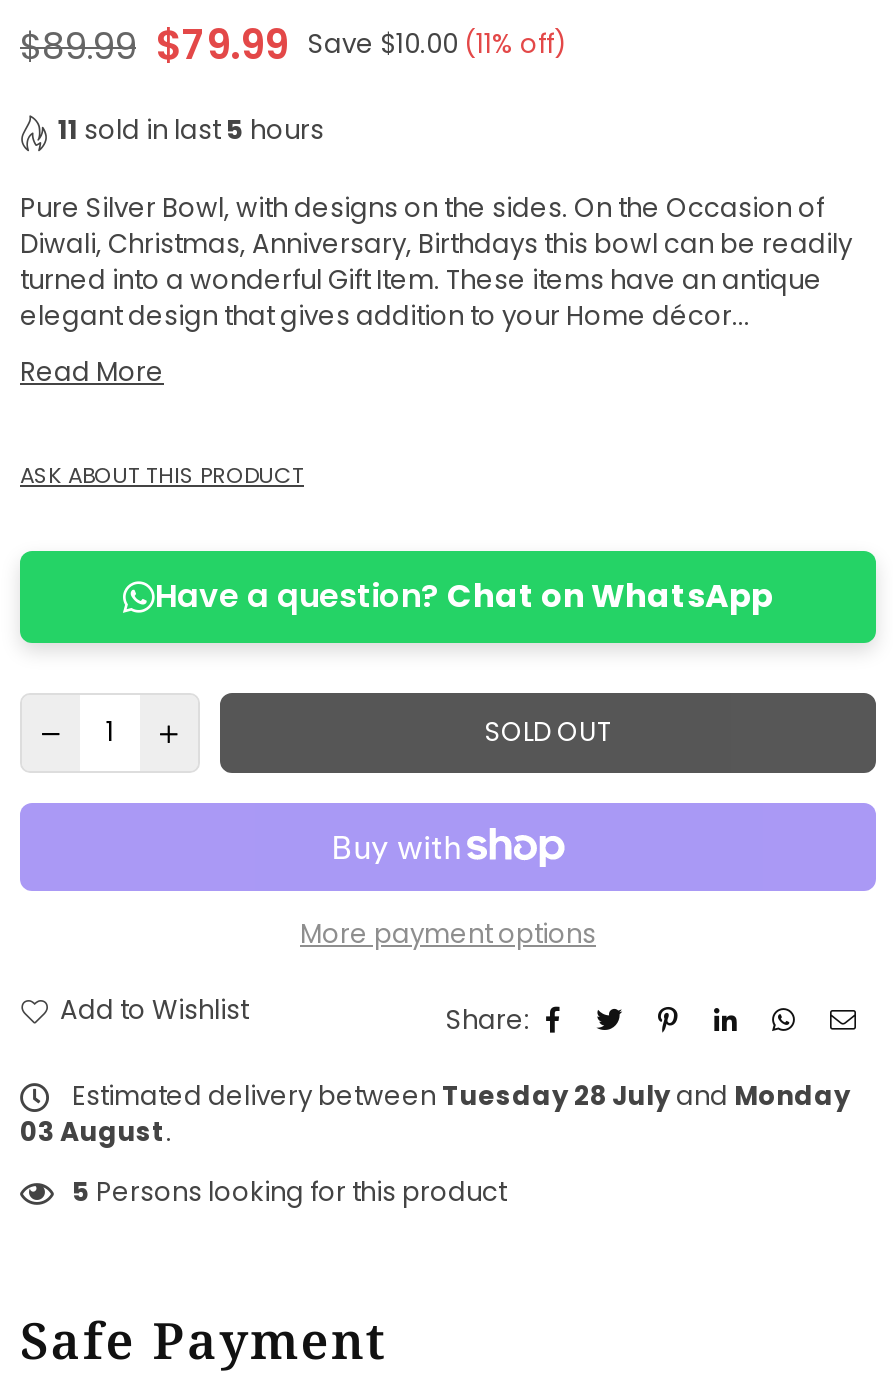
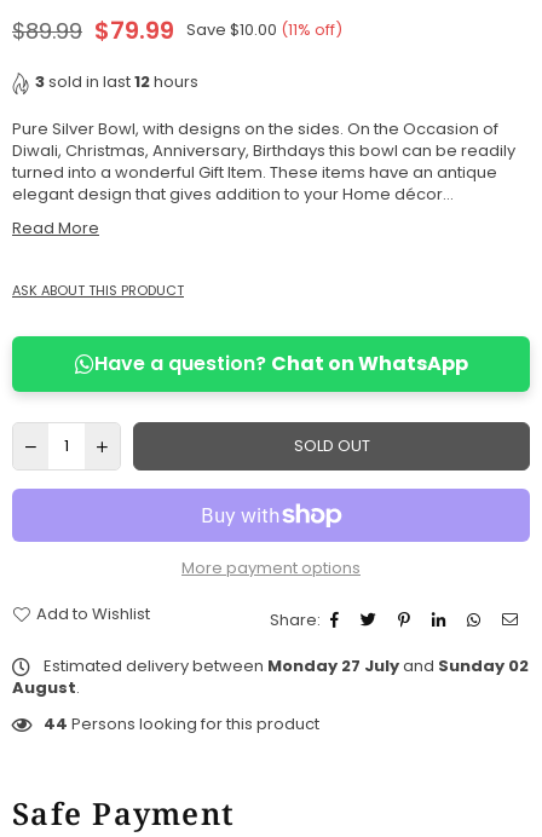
- 11 sold in last 5 hours
+ 3 sold in last 12 hours

- Estimated delivery between Tuesday 28 July and Monday
- 03 August.
+ Estimated delivery between Monday 27 July and Sunday 02
+ August.

- 5 Persons looking for this product
+ 44 Persons looking for this product
